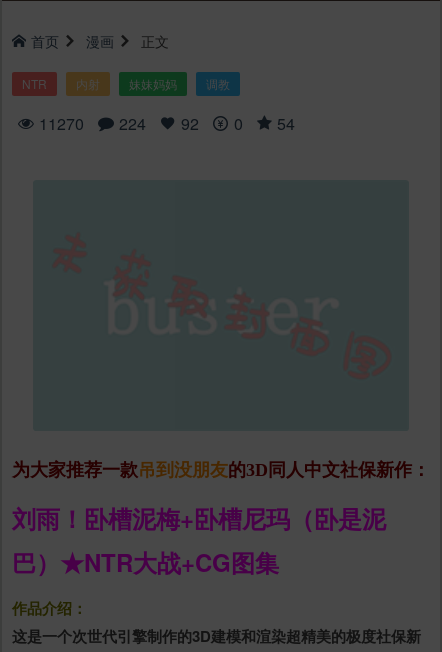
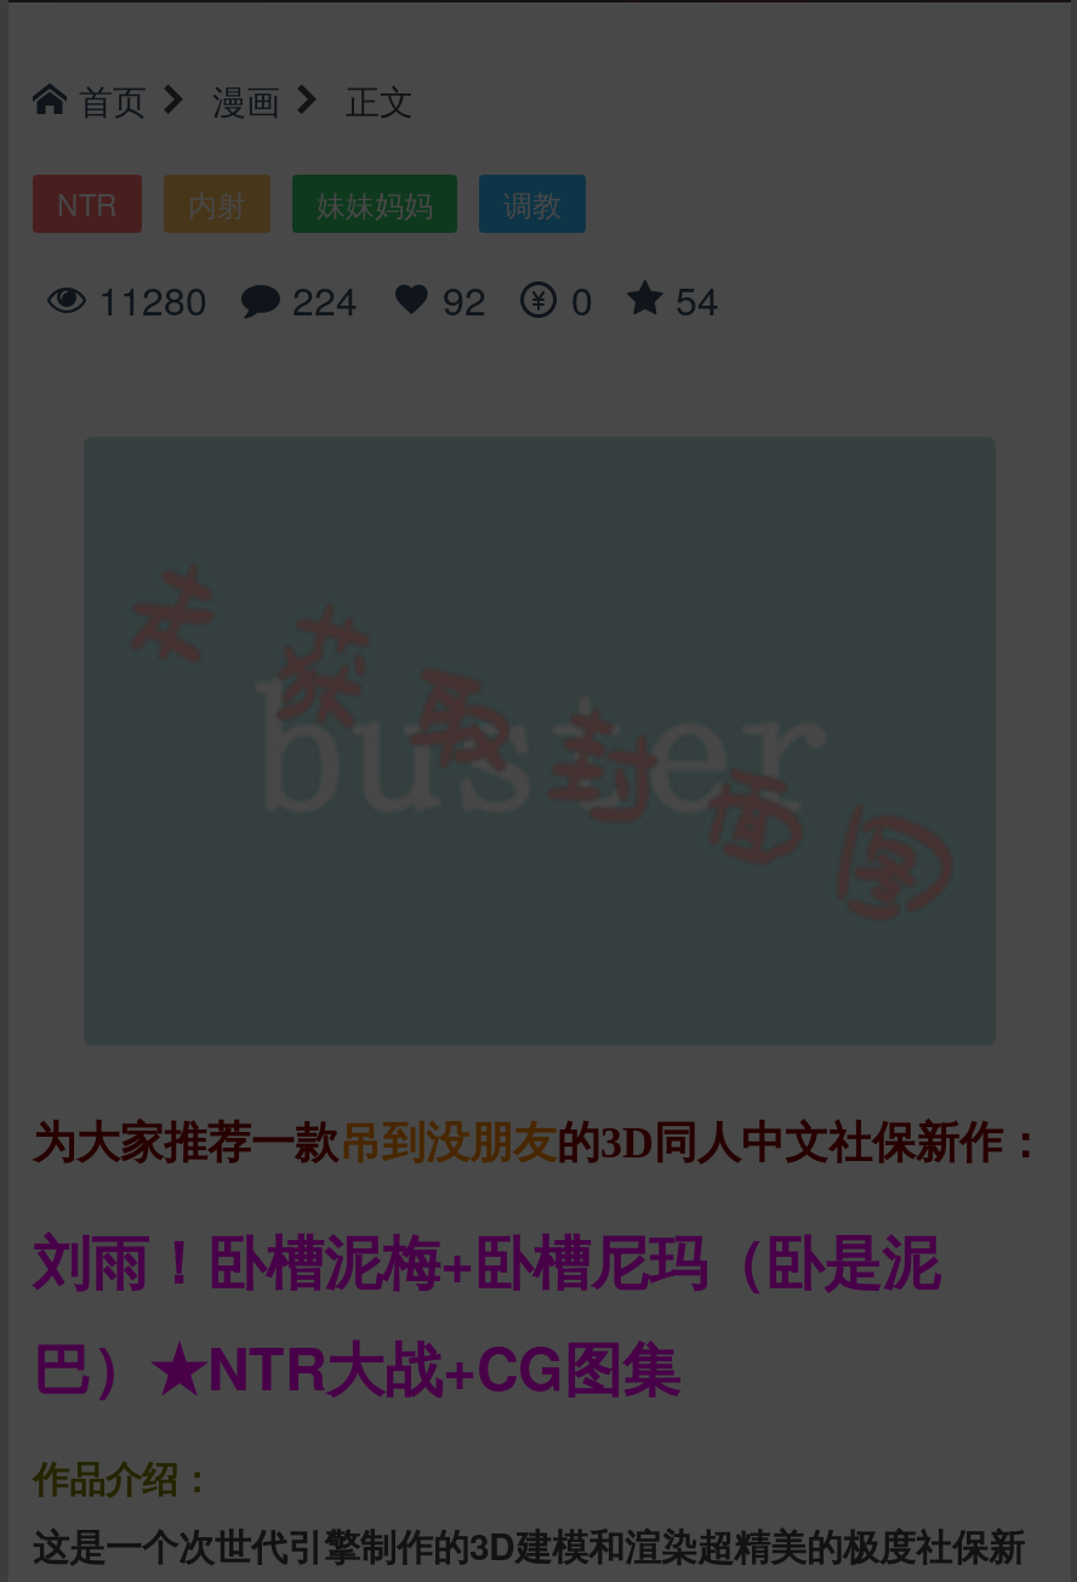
- 11270 224 92 0 54
+ 11280 224 92 0 54
